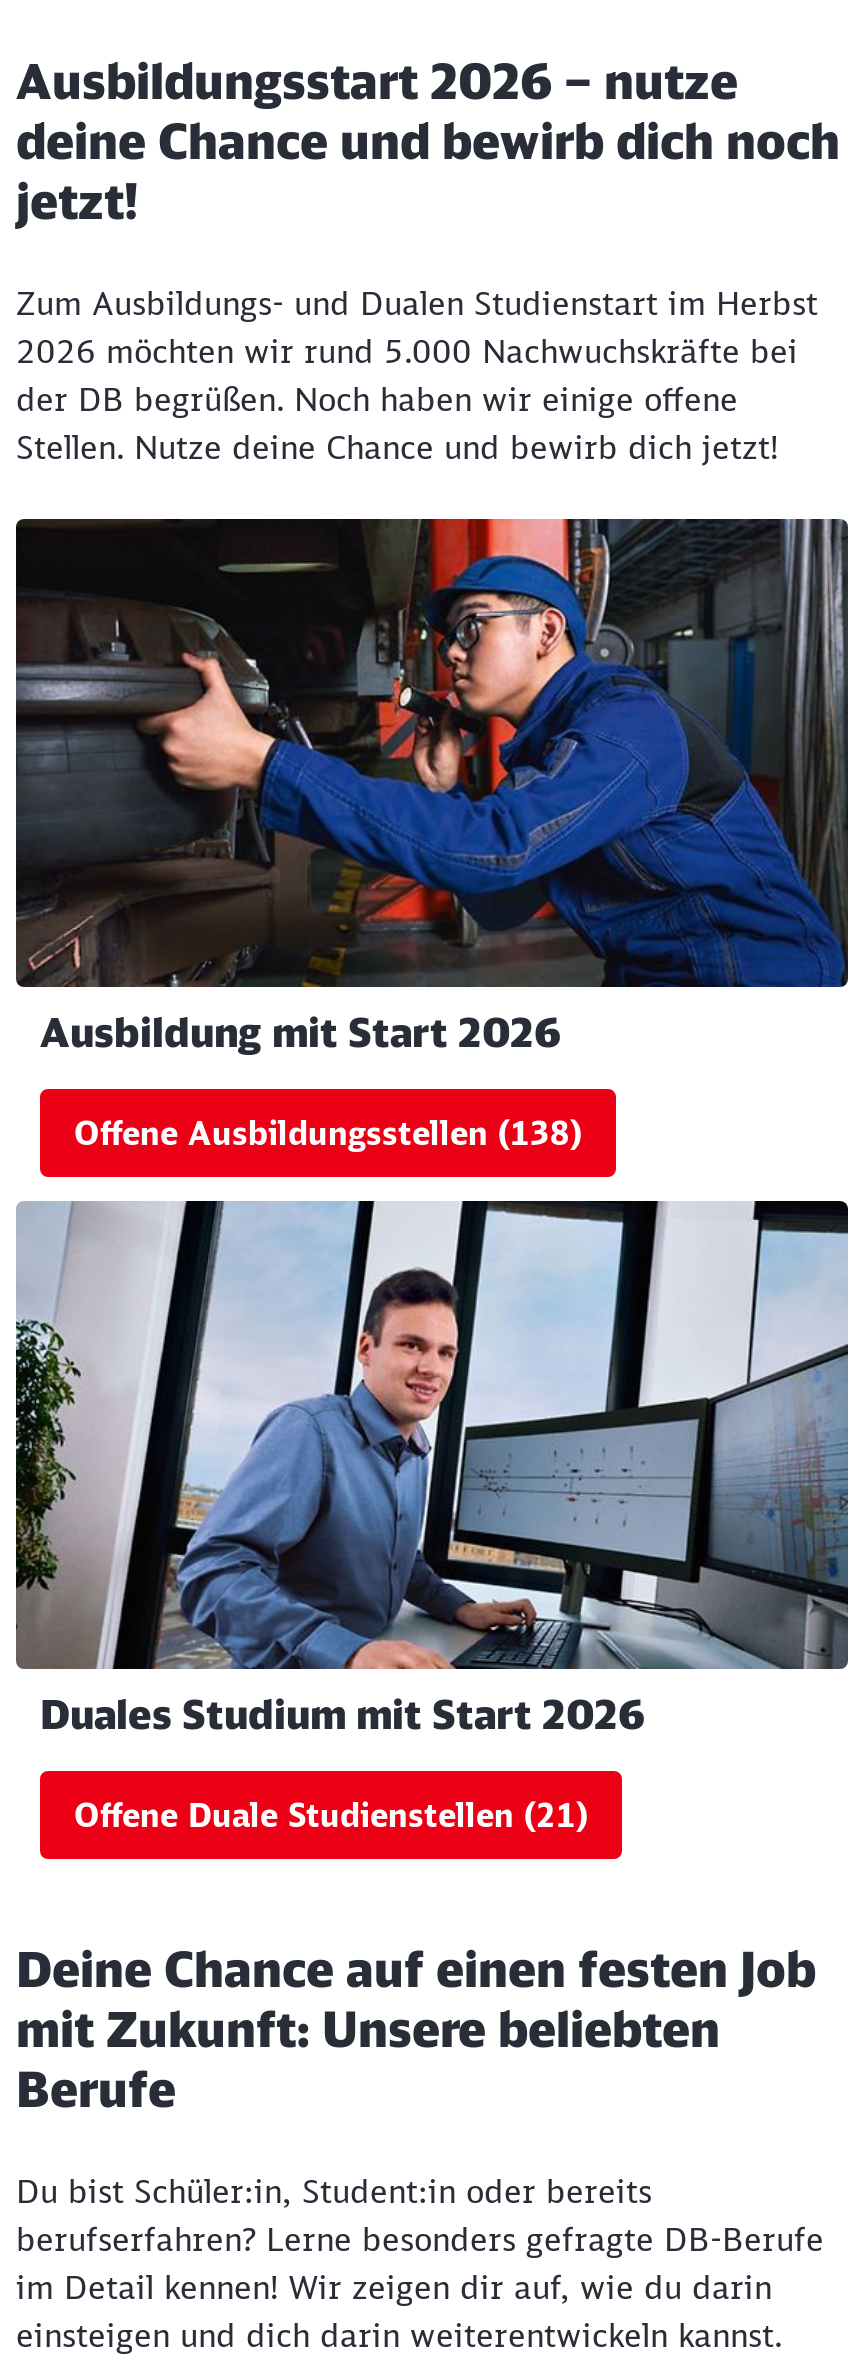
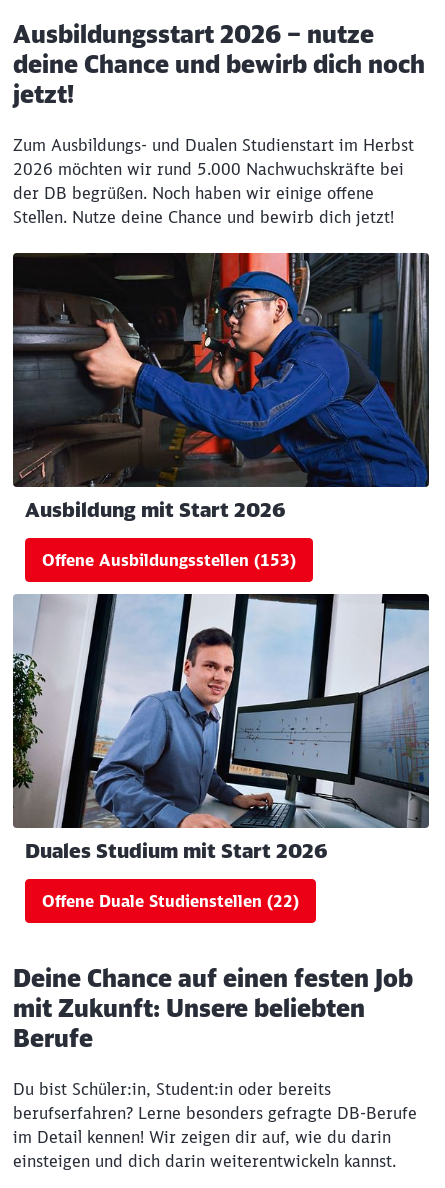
- Offene Ausbildungsstellen (138)
+ Offene Ausbildungsstellen (153)

- Offene Duale Studienstellen (21)
+ Offene Duale Studienstellen (22)
